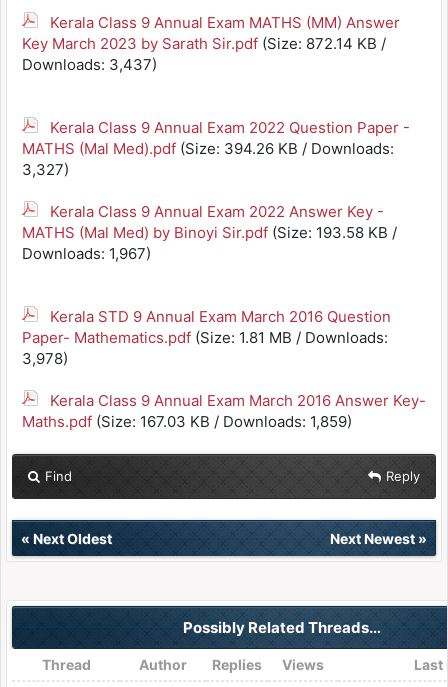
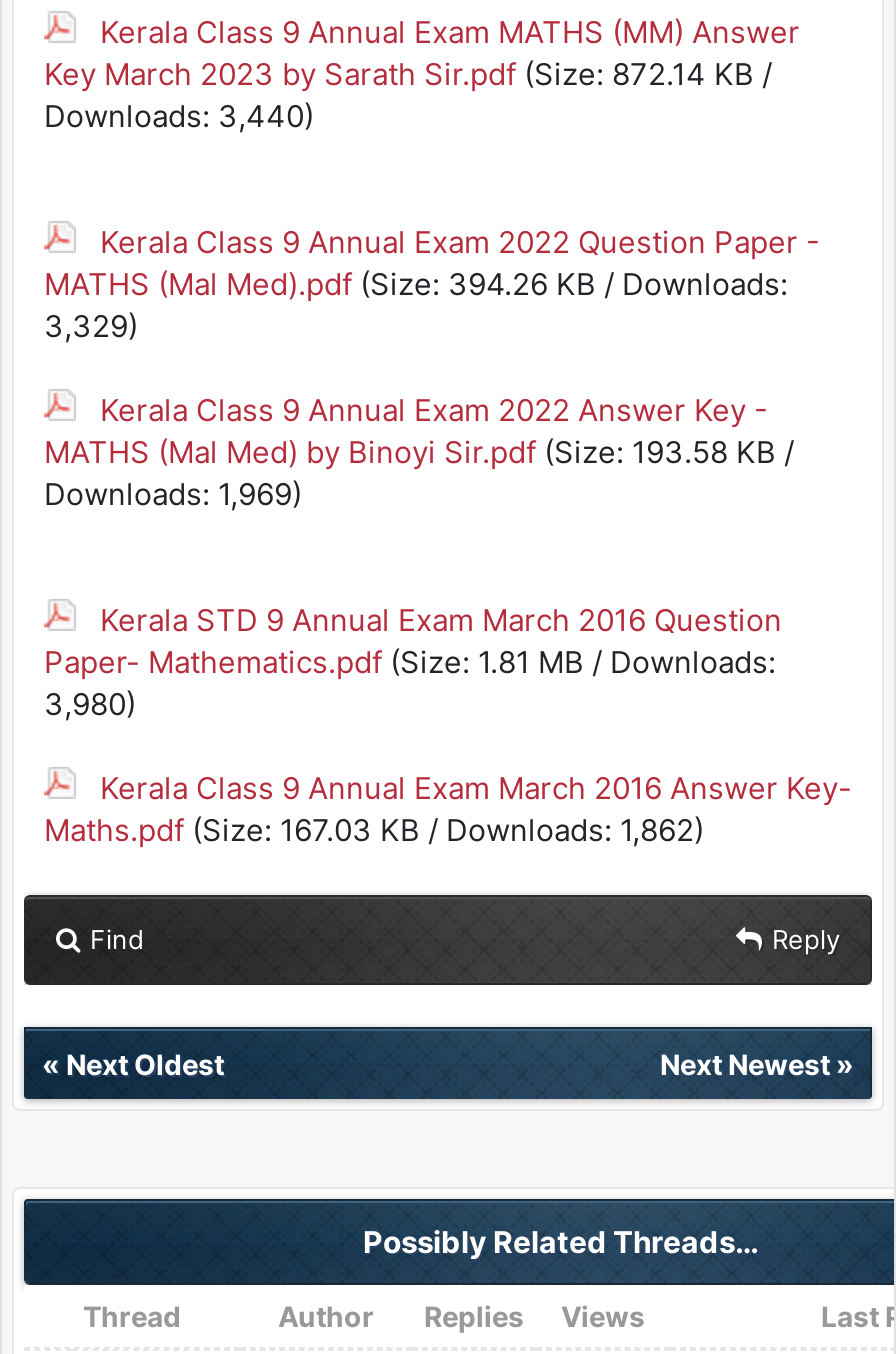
- Downloads: 3,437)
+ Downloads: 3,440)

- 3,327)
+ 3,329)

- Downloads: 1,967)
+ Downloads: 1,969)

- 3,978)
+ 3,980)

- Maths.pdf (Size: 167.03 KB / Downloads: 1,859)
+ Maths.pdf (Size: 167.03 KB / Downloads: 1,862)
